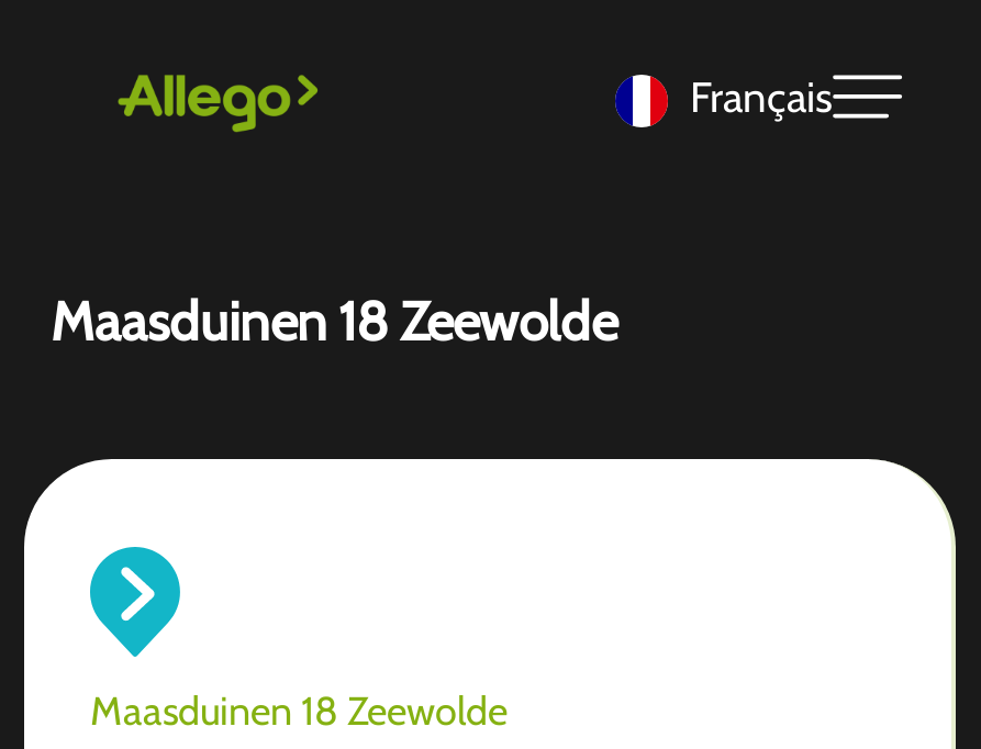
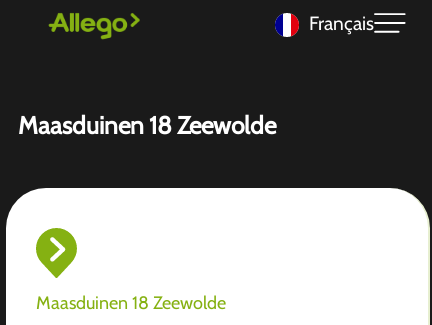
- [image]
+ [image]
